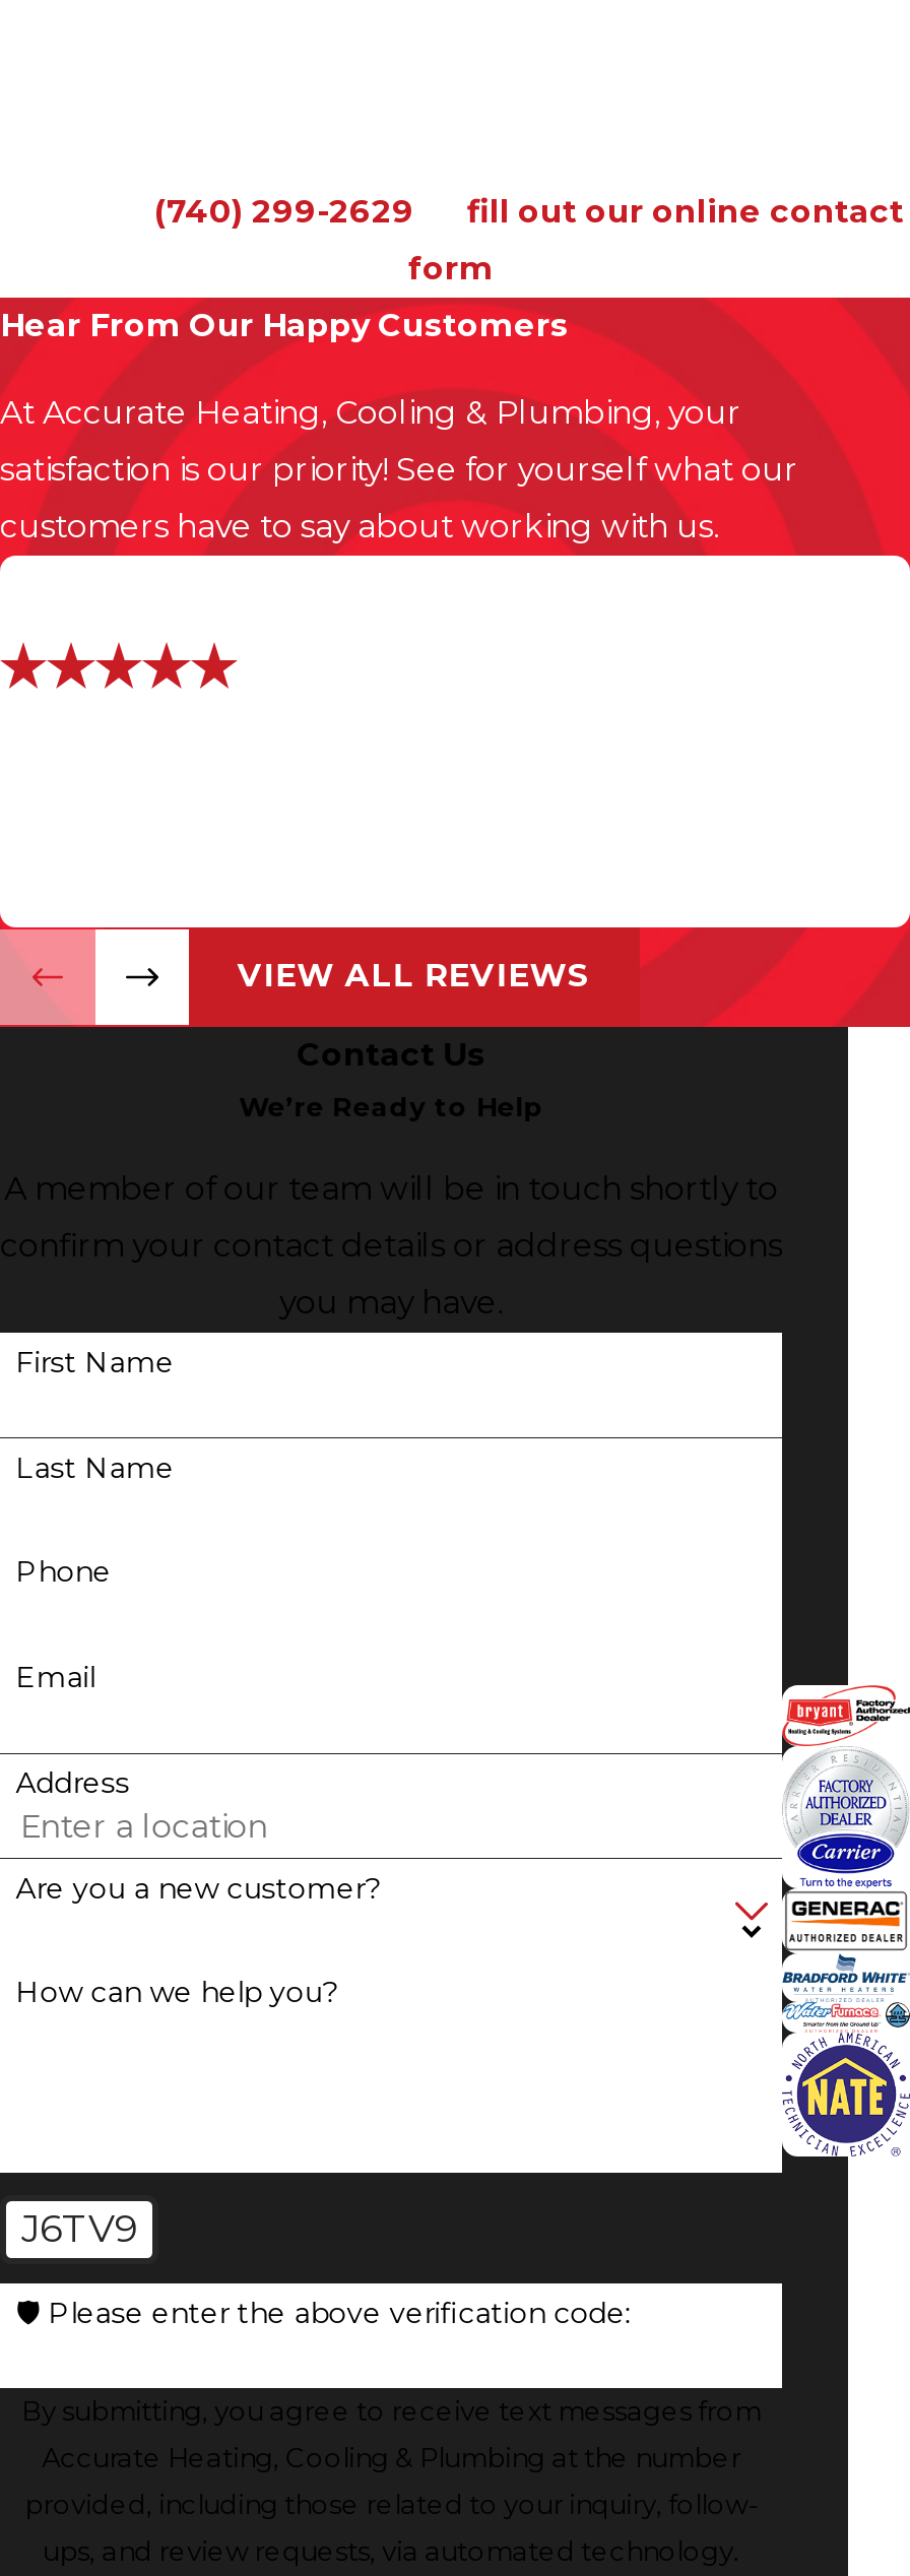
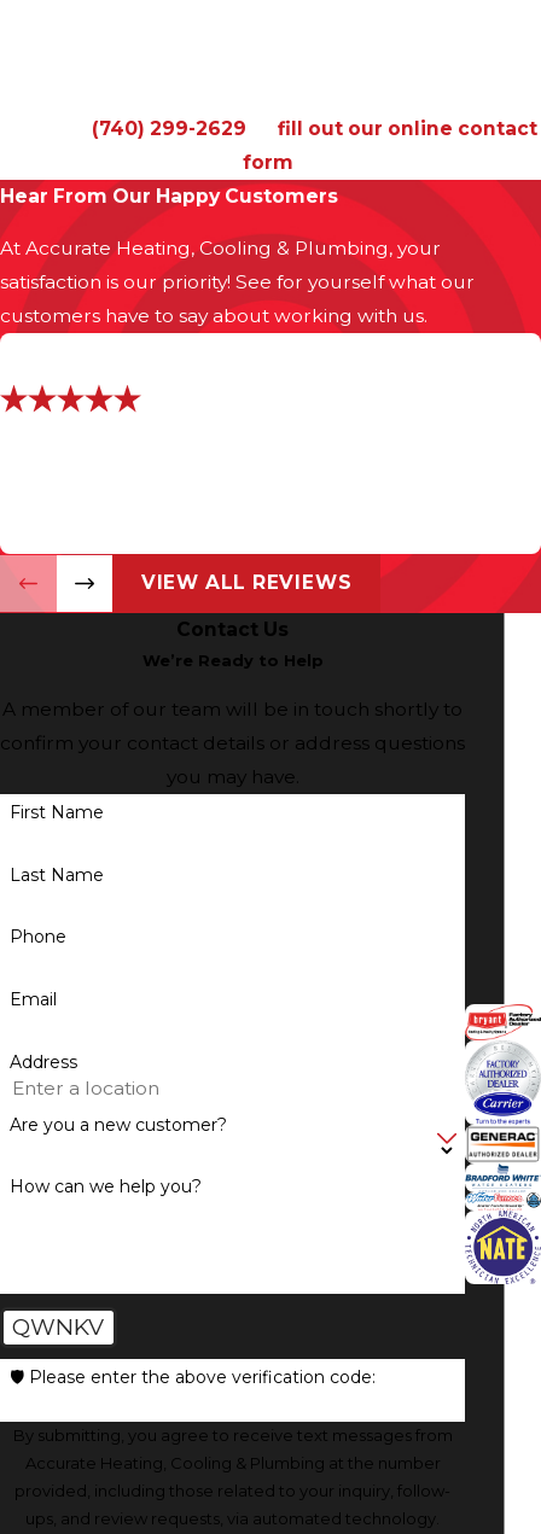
- J6TV9
+ QWNKV
